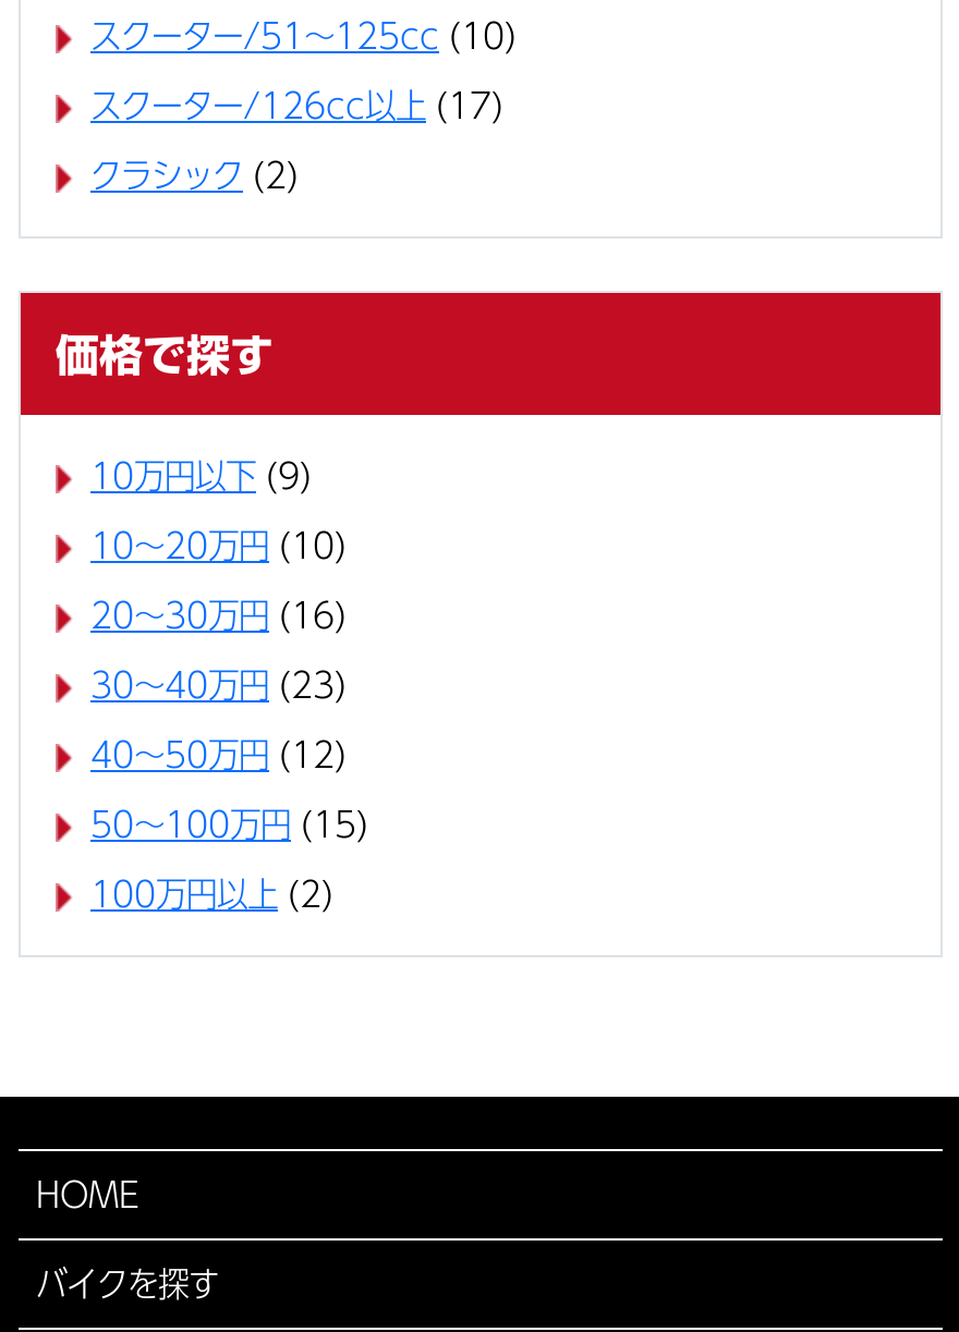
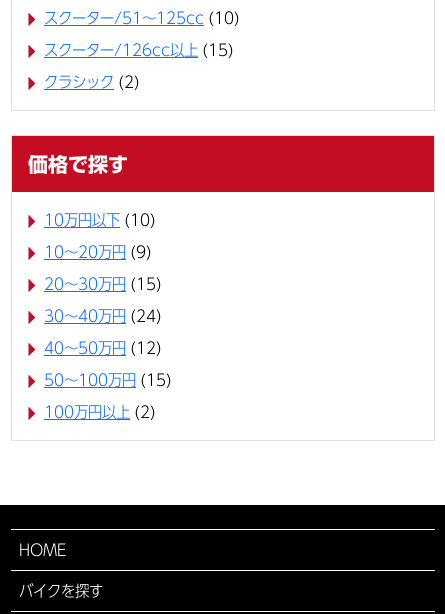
- スクーター/126cc以上 (17)
+ スクーター/126cc以上 (15)

- 10万円以下 (9)
+ 10万円以下 (10)

- 10〜20万円 (10)
+ 10〜20万円 (9)

- 20〜30万円 (16)
+ 20〜30万円 (15)

- 30〜40万円 (23)
+ 30〜40万円 (24)
